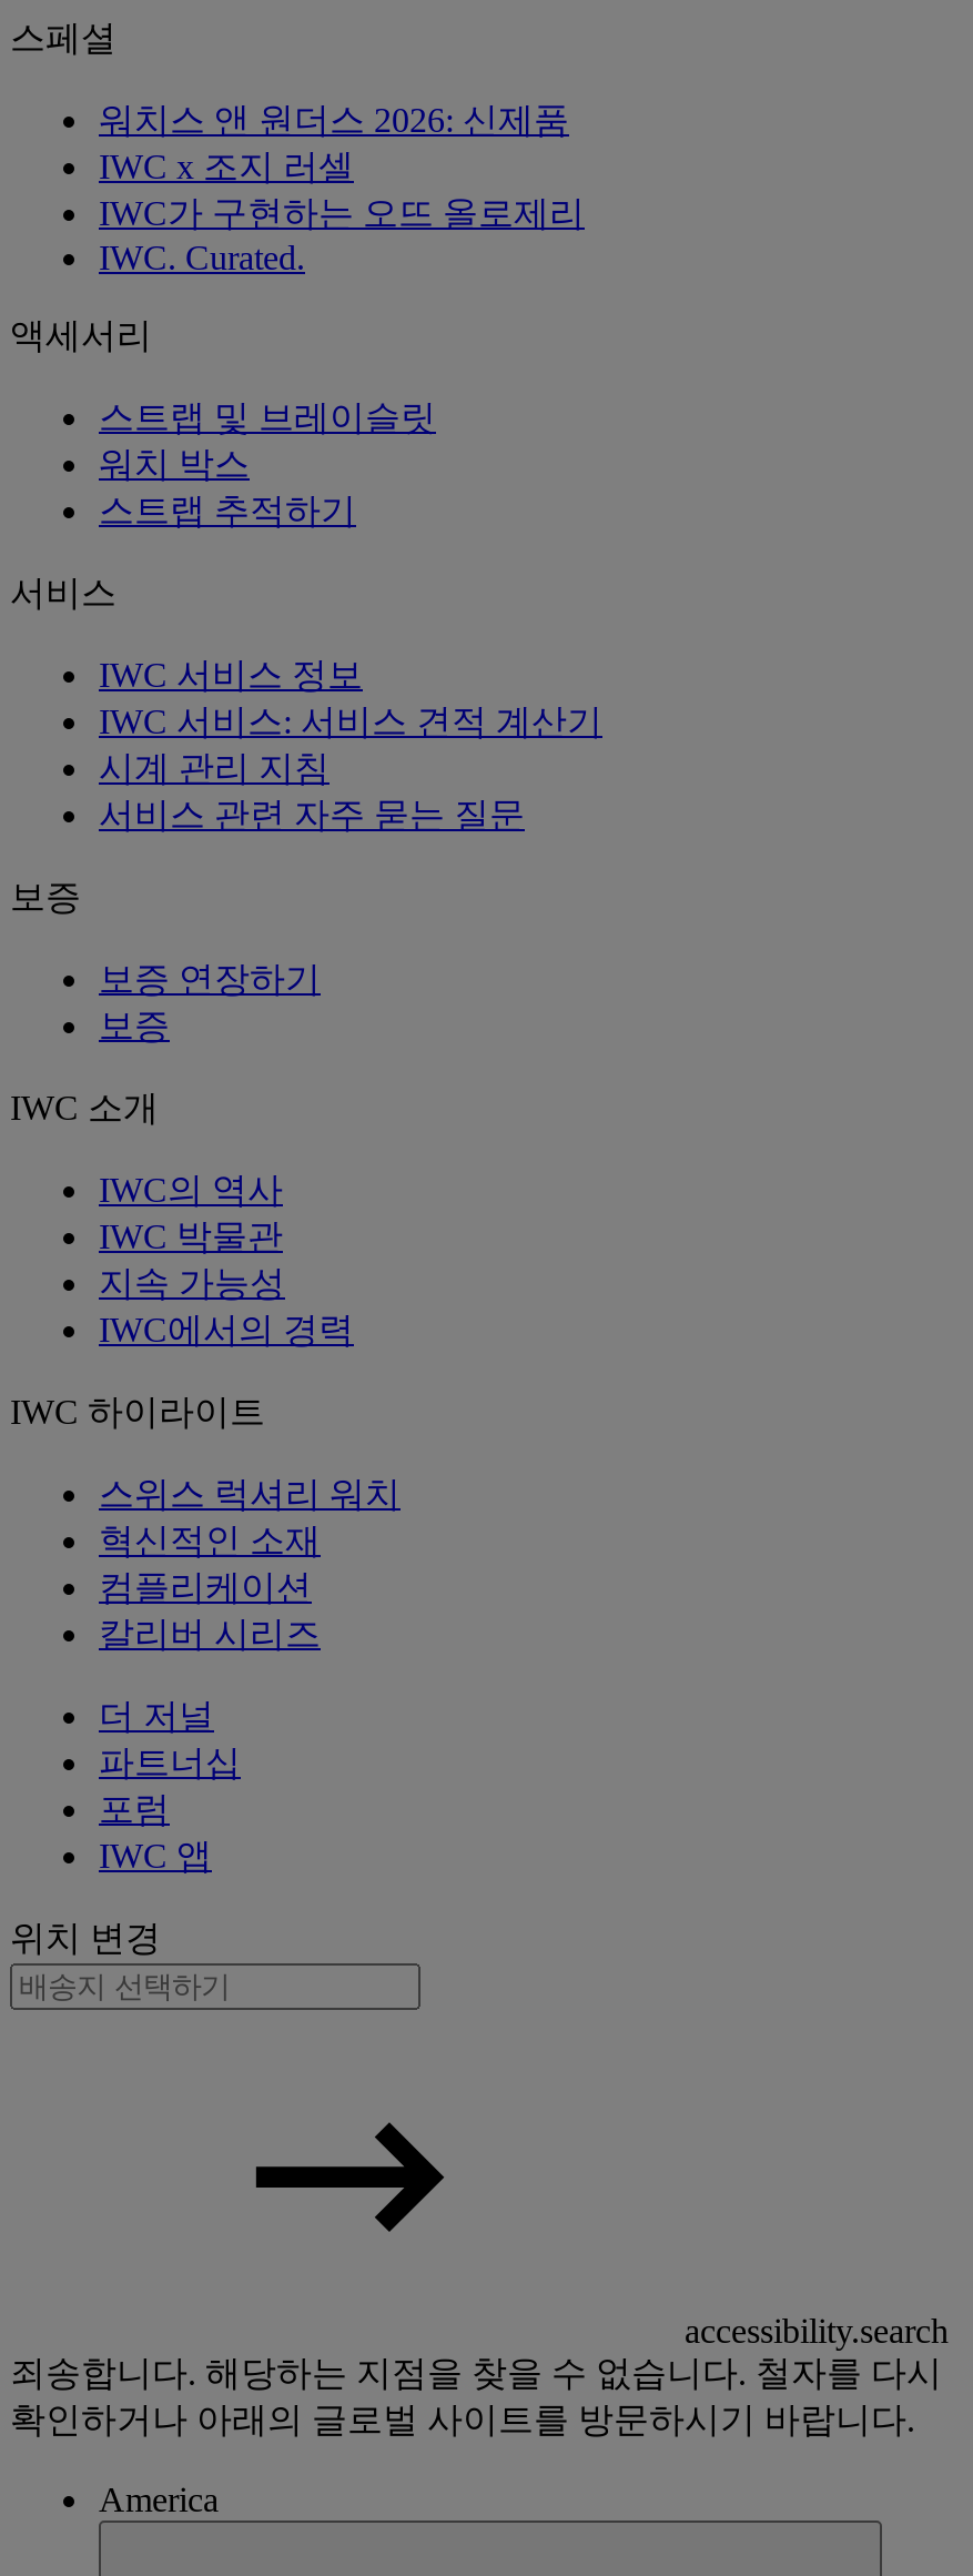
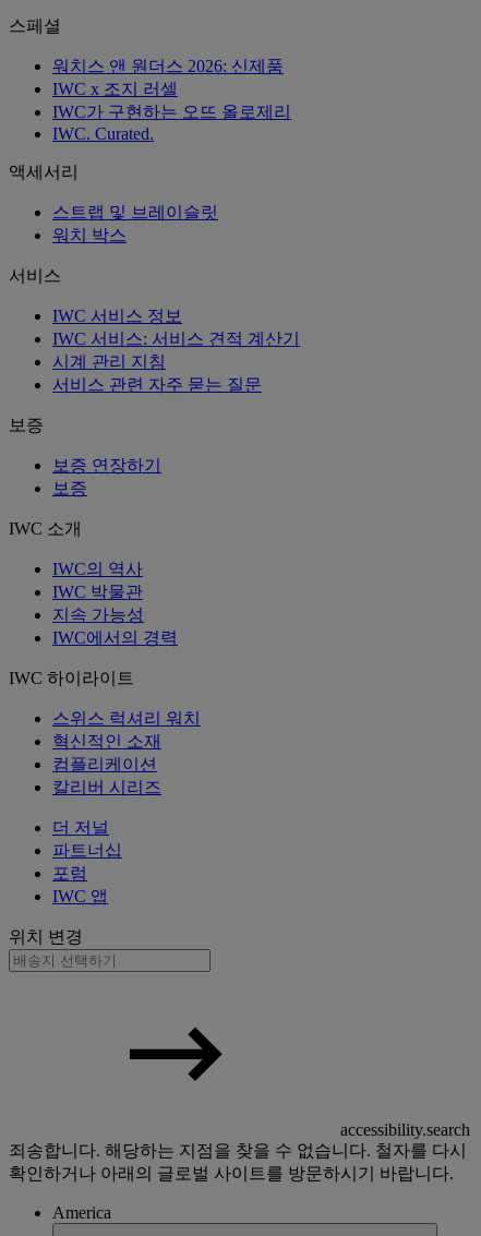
- 스트랩 추적하기
